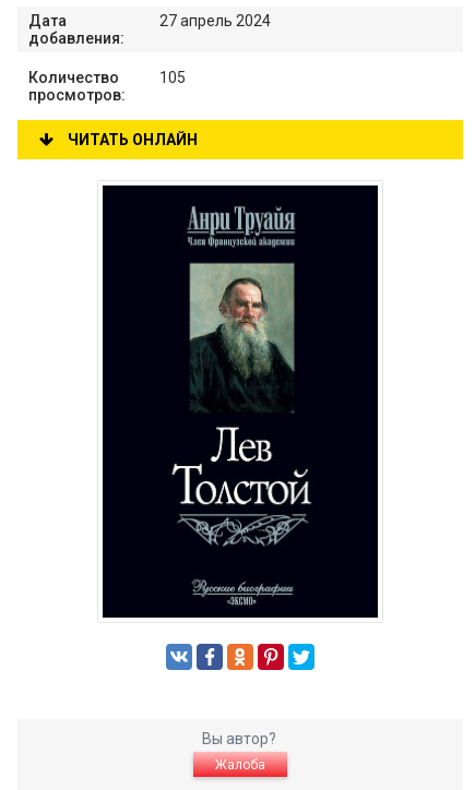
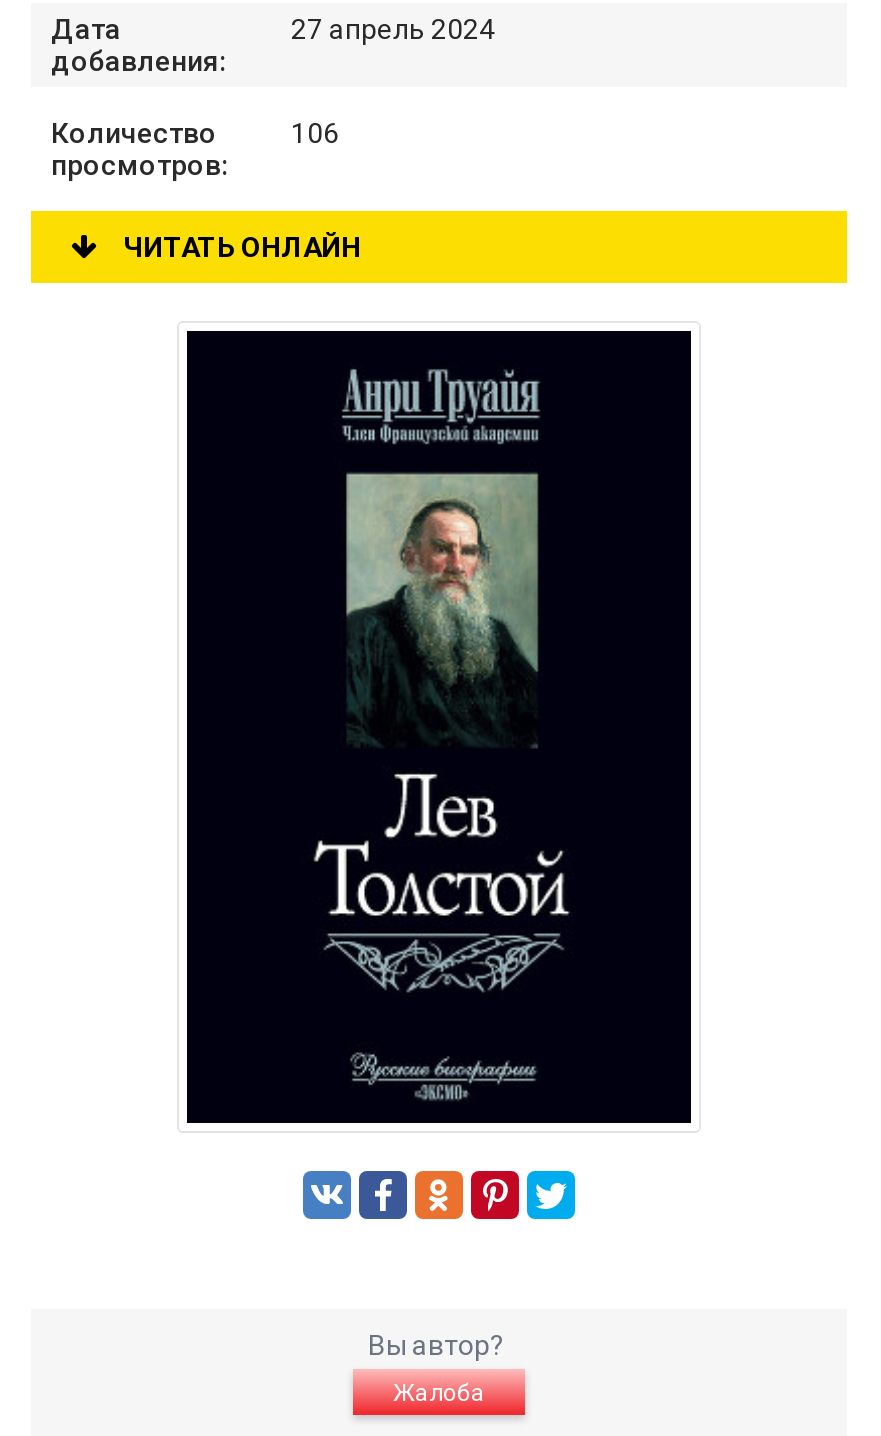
- 105
+ 106
